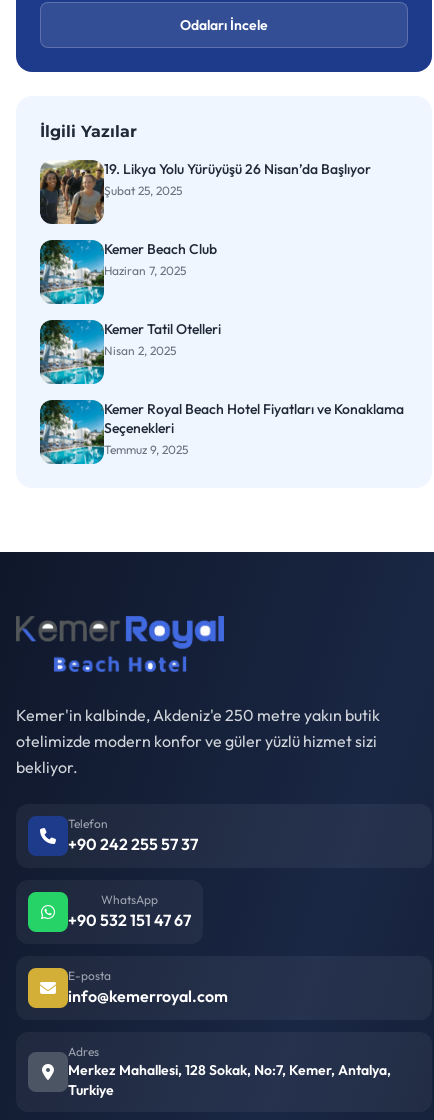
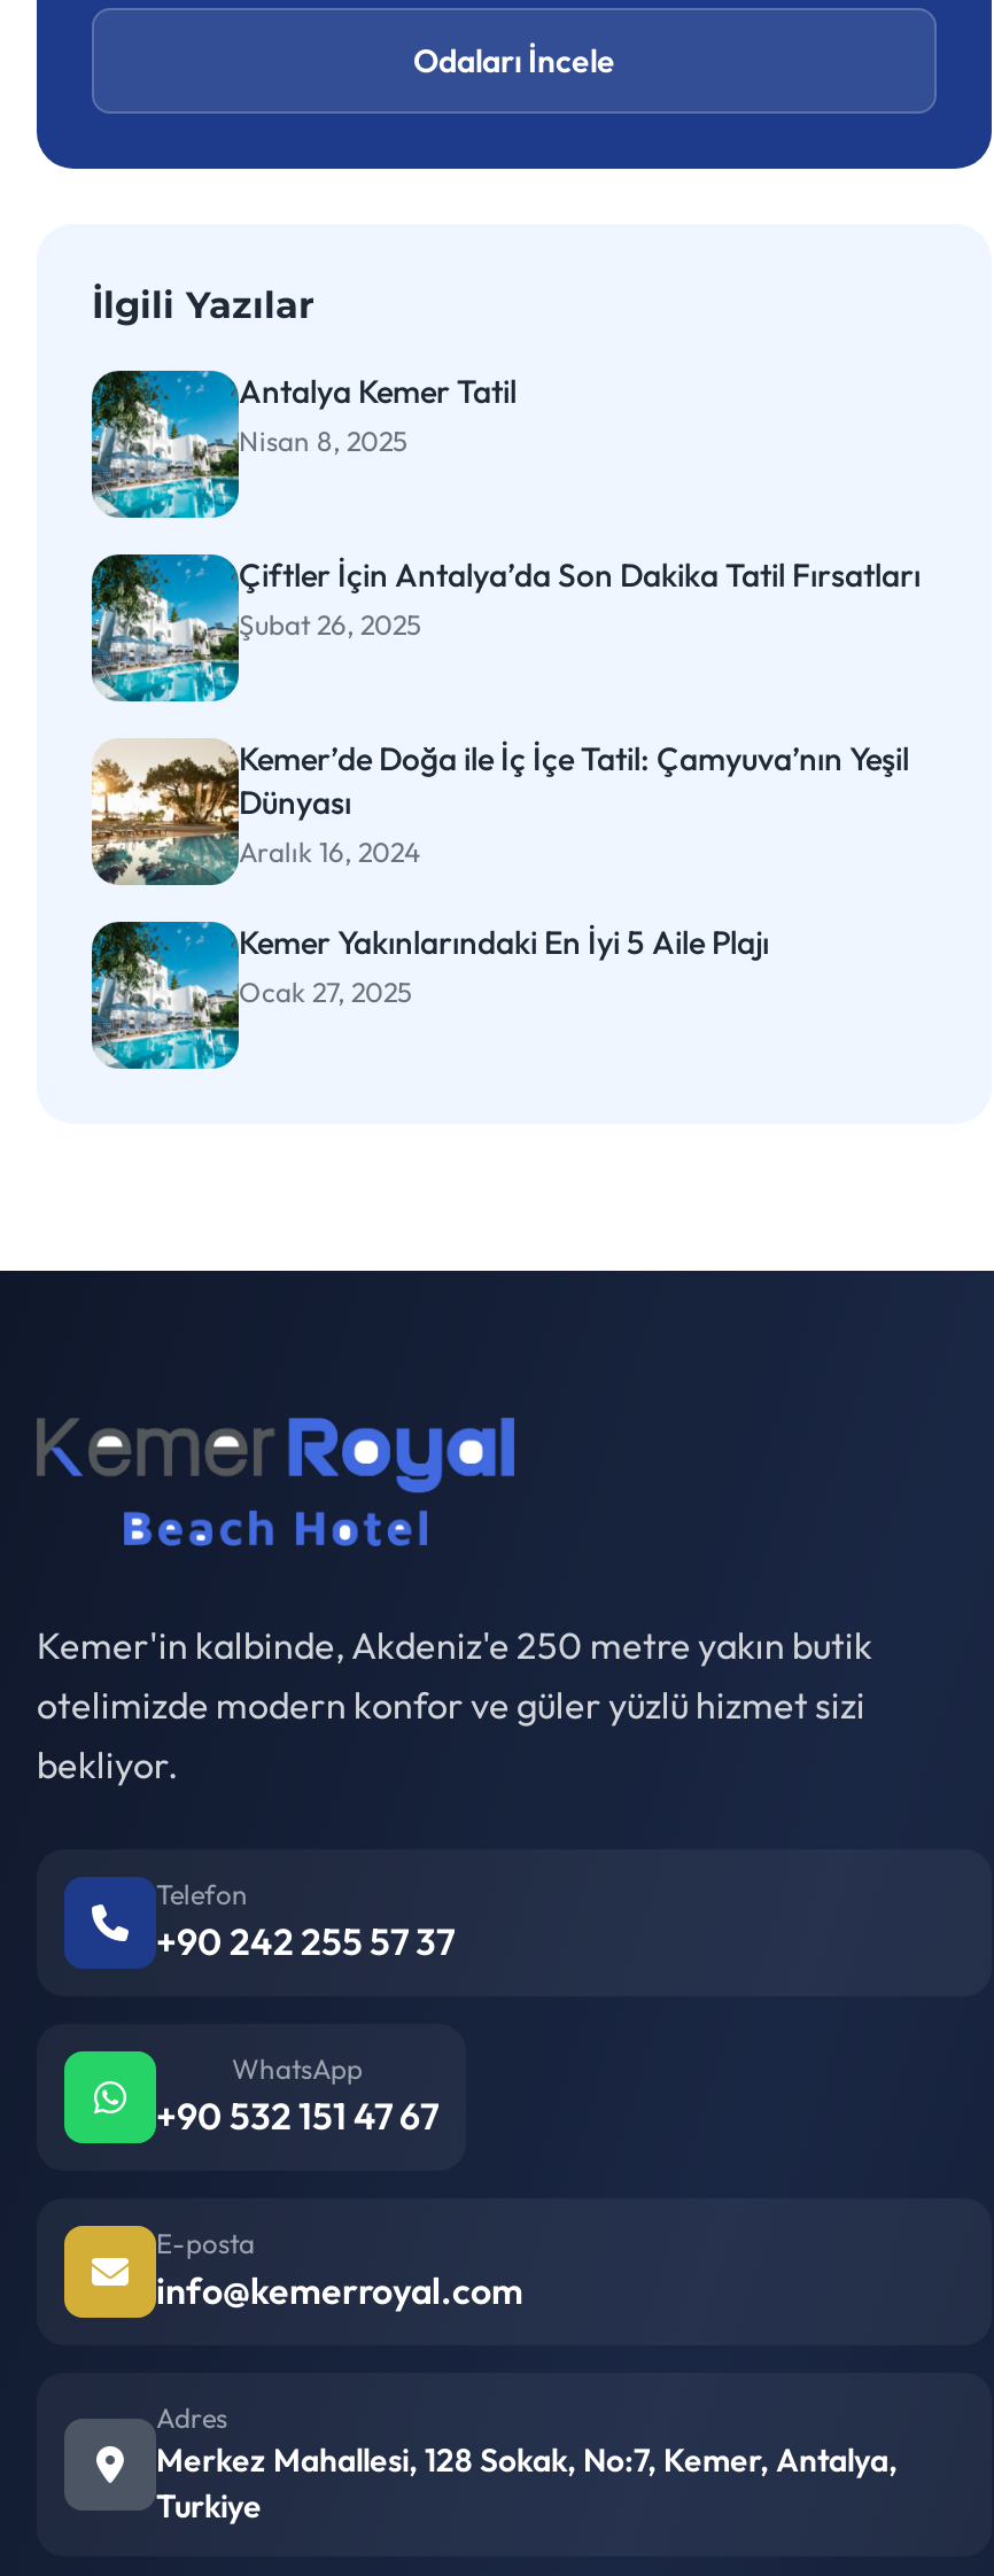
- [image]
- 19. Likya Yolu Yürüyüşü 26 Nisan’da Başlıyor
- Şubat 25, 2025
+ [image]
+ Antalya Kemer Tatil
+ Nisan 8, 2025

- Kemer Beach Club
- Haziran 7, 2025
+ Çiftler İçin Antalya’da Son Dakika Tatil Fırsatları
+ Şubat 26, 2025

- [image]
- Kemer Tatil Otelleri
- Nisan 2, 2025
+ [image]
+ Kemer’de Doğa ile İç İçe Tatil: Çamyuva’nın Yeşil
+ Dünyası
+ Aralık 16, 2024

- Kemer Royal Beach Hotel Fiyatları ve Konaklama
- Seçenekleri
- Temmuz 9, 2025
+ Kemer Yakınlarındaki En İyi 5 Aile Plajı
+ Ocak 27, 2025
